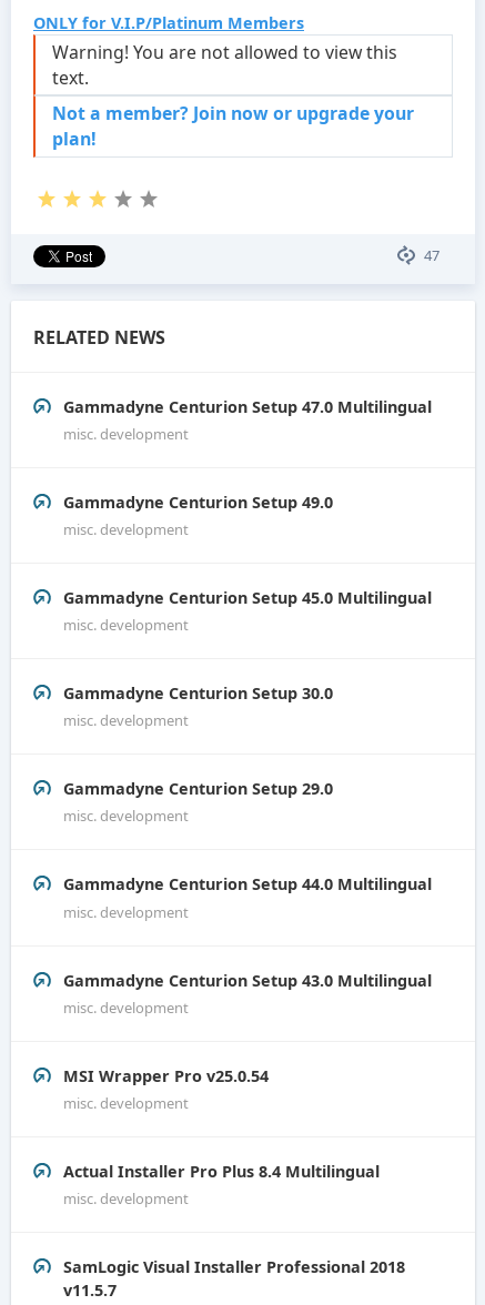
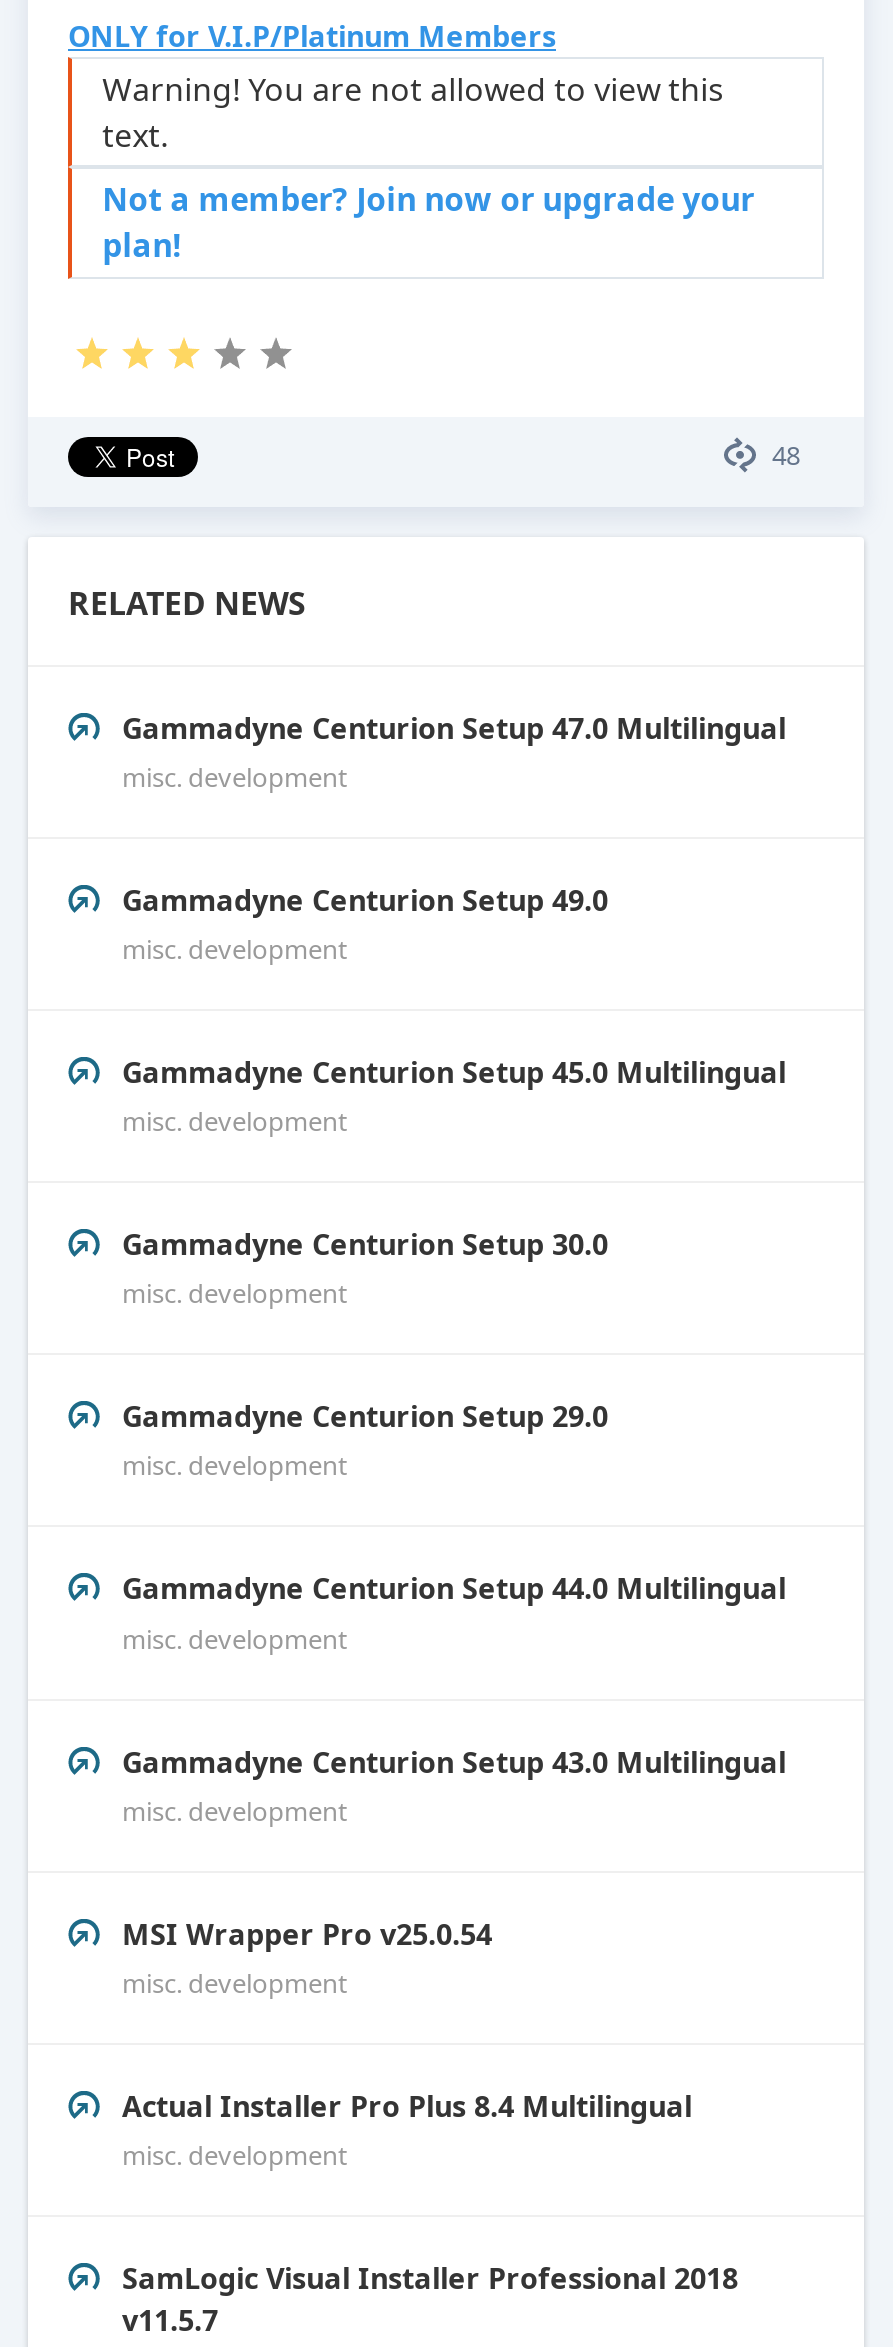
- 47
+ 48
